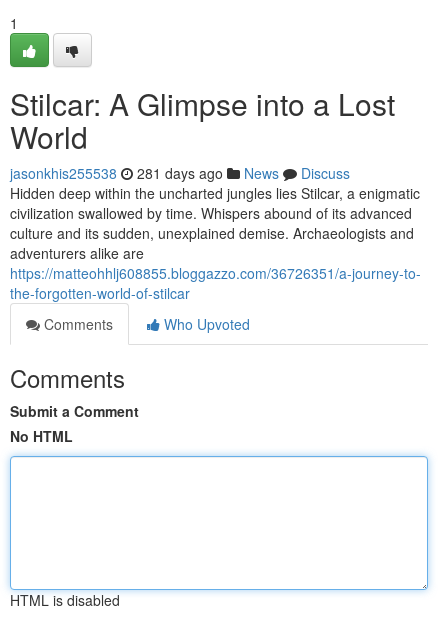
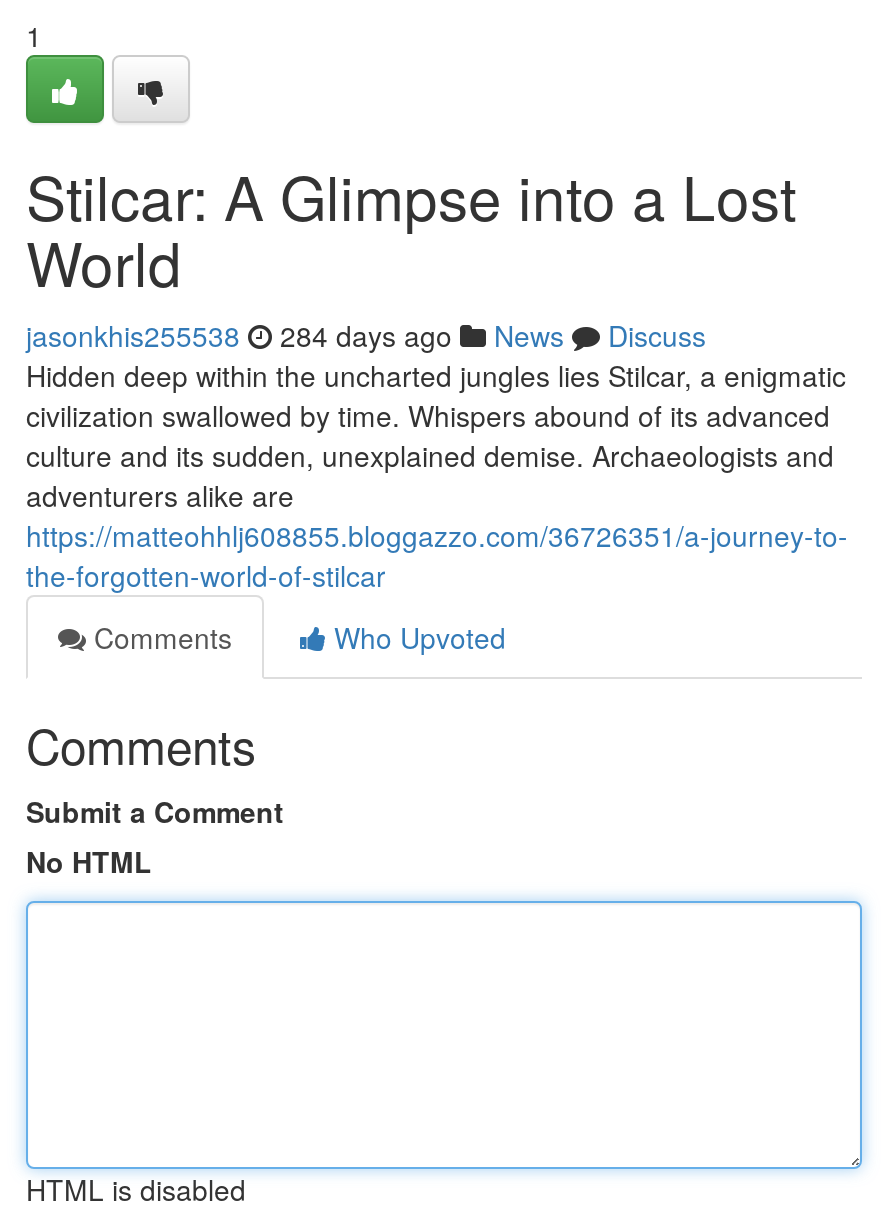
- jasonkhis255538 281 days ago News Discuss
+ jasonkhis255538 284 days ago News Discuss
